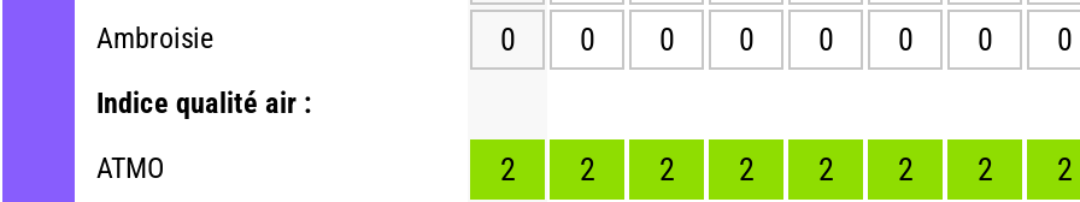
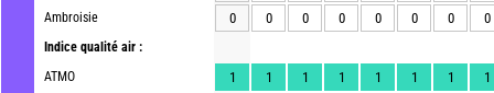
- 2
+ 1

- 2
+ 1

- 2
+ 1

- 2
+ 1

- 2
+ 1

- 2
+ 1

- 2
+ 1

- 2
+ 1
